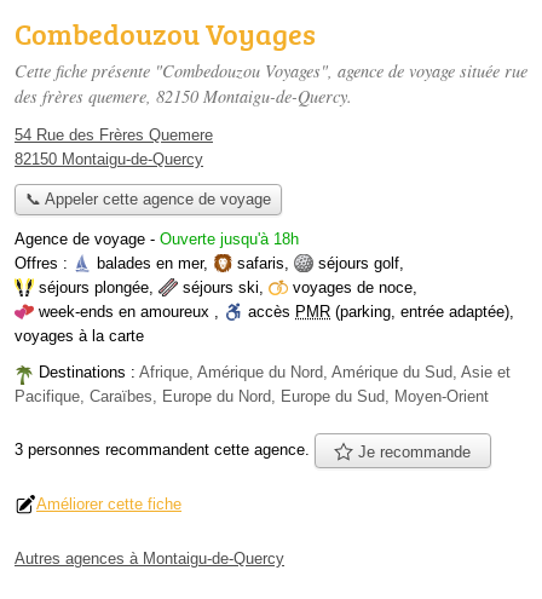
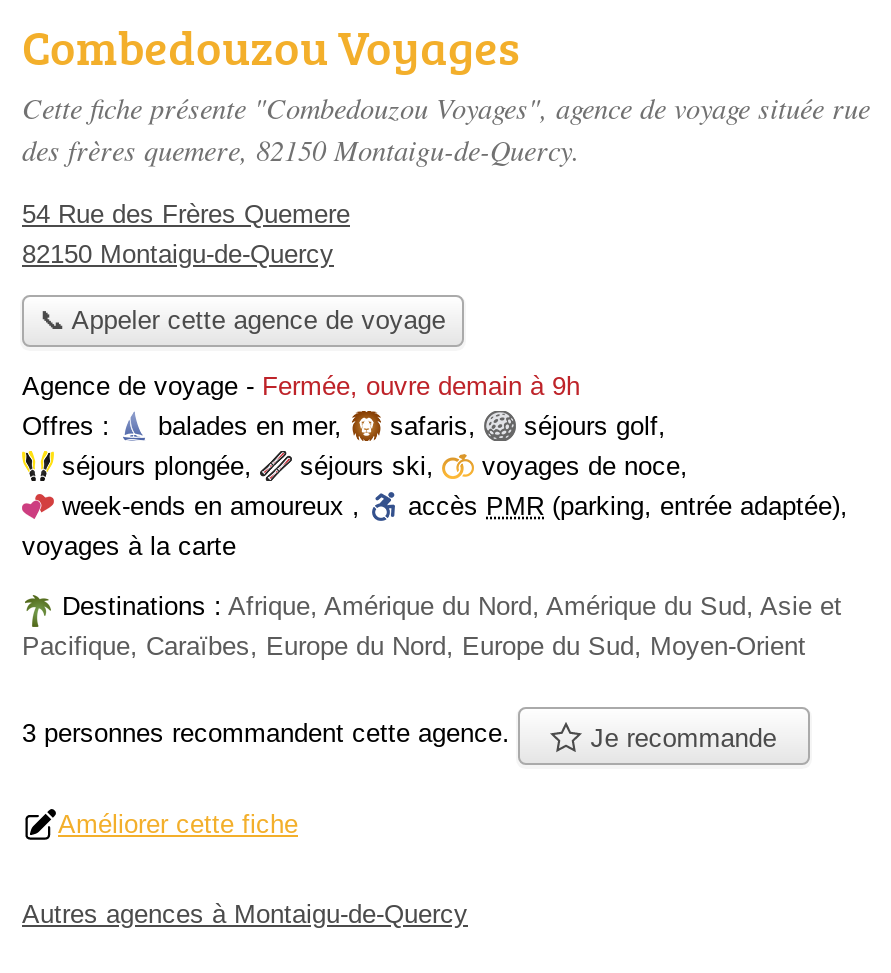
- Agence de voyage - Ouverte jusqu'à 18h
+ Agence de voyage - Fermée, ouvre demain à 9h
